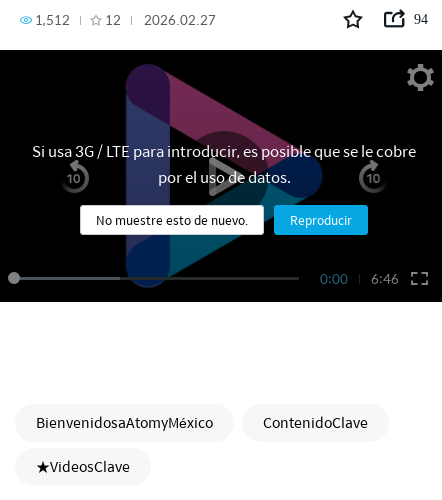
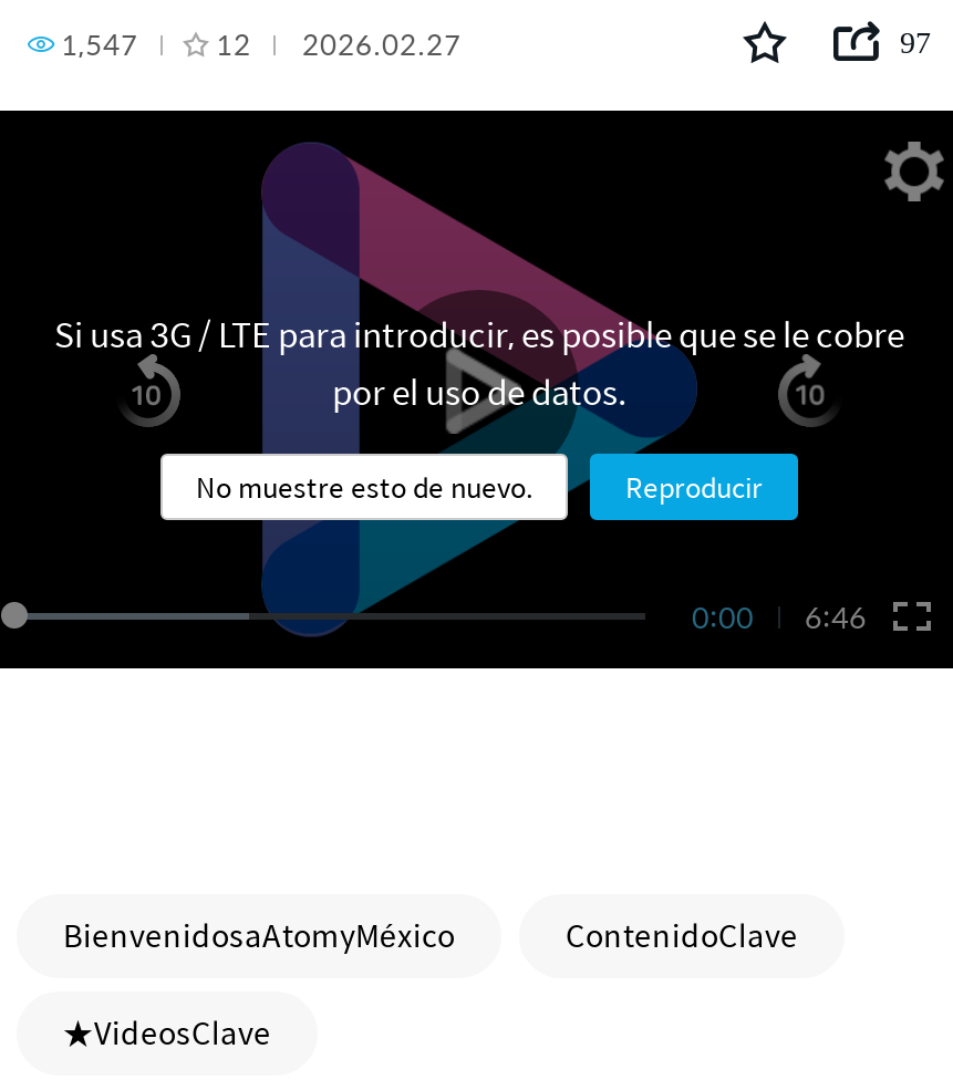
- 1,512 12 2026.02.27
+ 1,547 12 2026.02.27

- 94
+ 97
